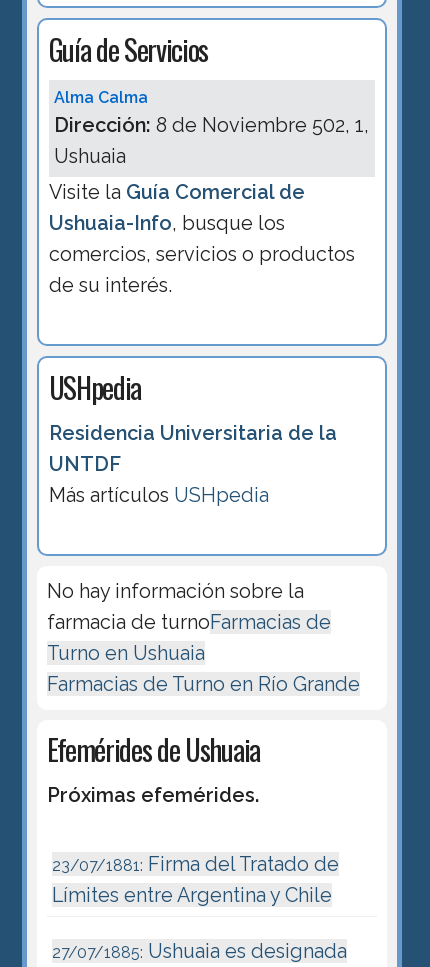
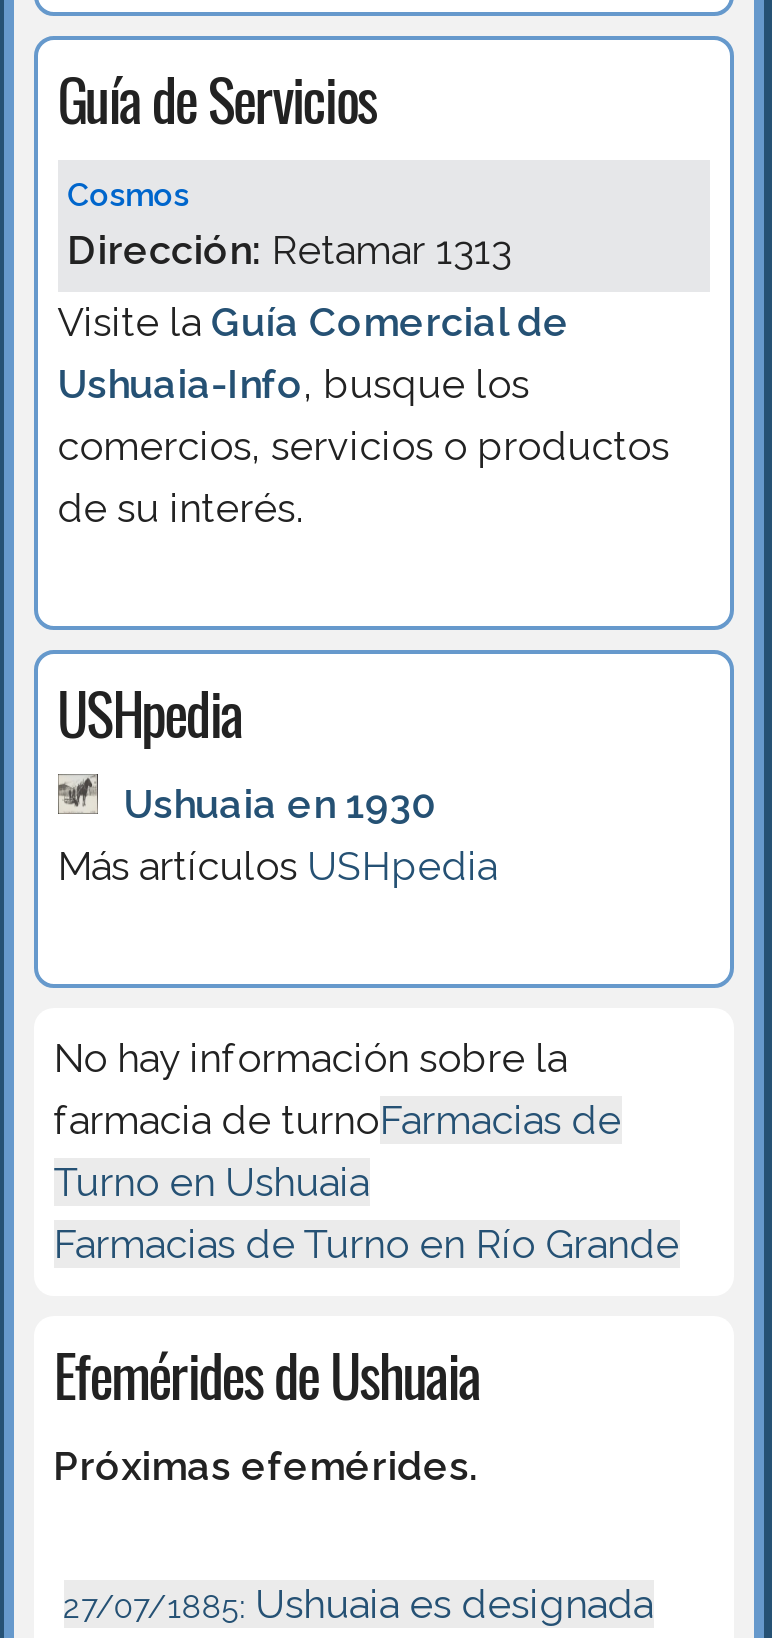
- Alma Calma
- Dirección: 8 de Noviembre 502, 1,
- Ushuaia
+ Cosmos
+ Dirección: Retamar 1313

- Residencia Universitaria de la
- UNTDF
+ Ushuaia en 1930

- 23/07/1881: Firma del Tratado de
- Límites entre Argentina y Chile
